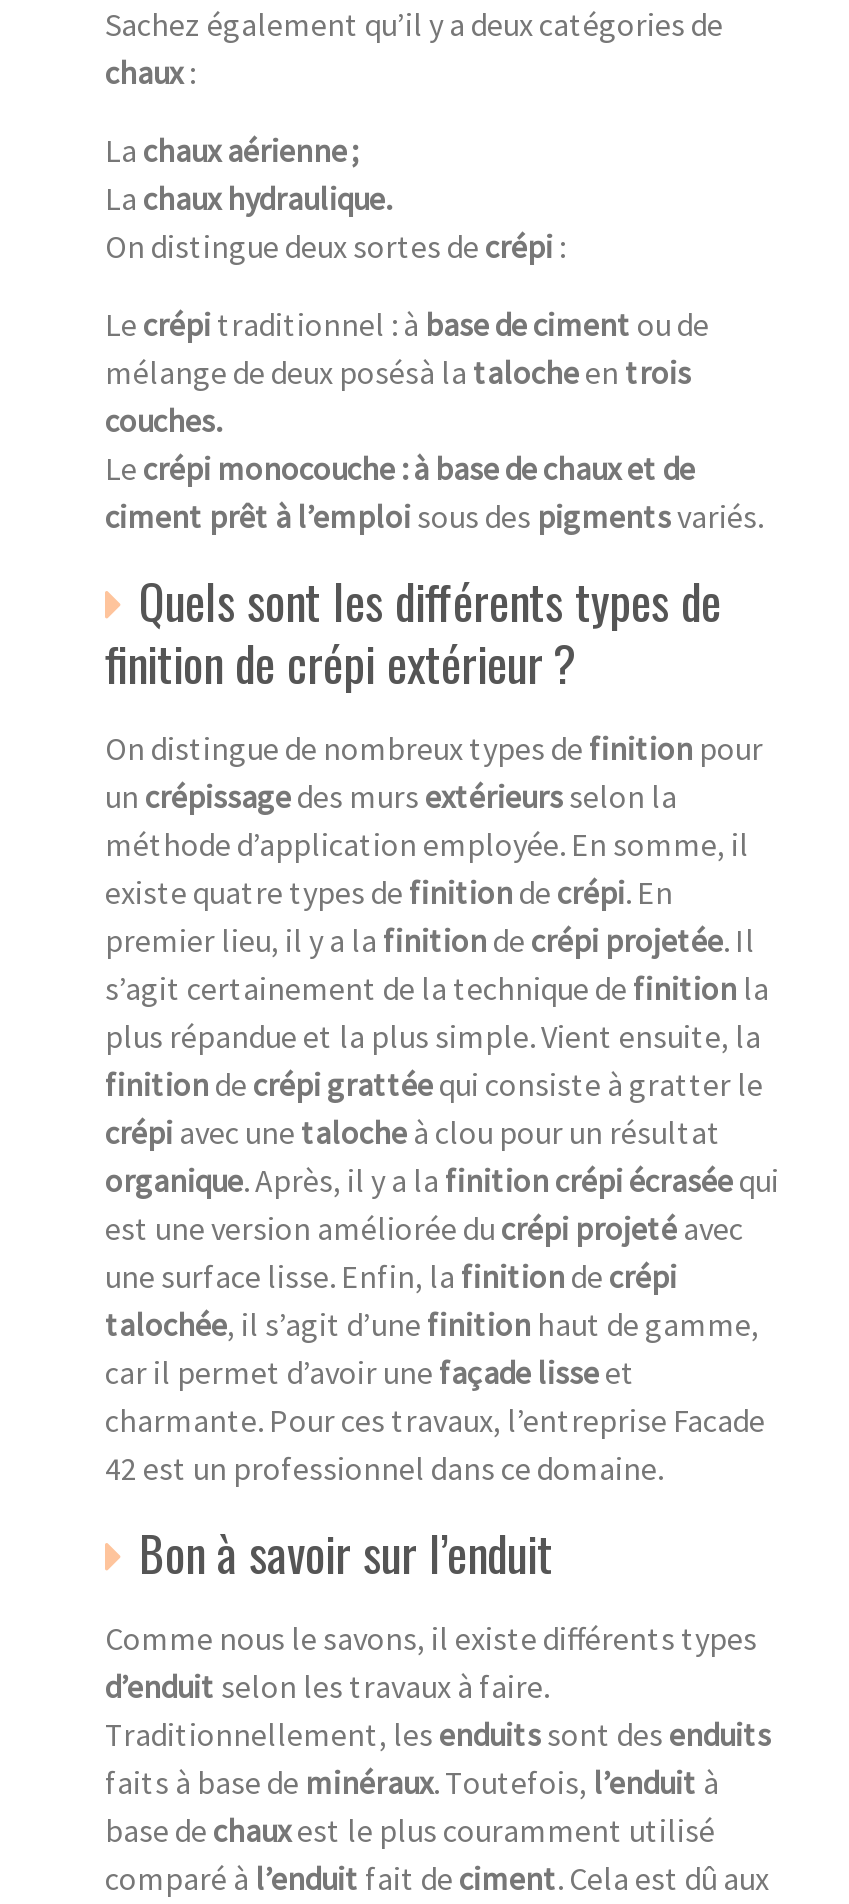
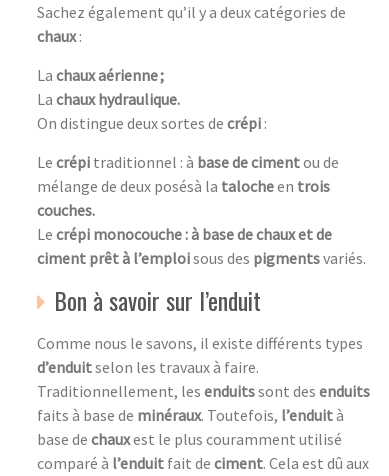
- Quels sont les différents types de
- finition de crépi extérieur ?
- On distingue de nombreux types de finition pour
- un crépissage des murs extérieurs selon la
- méthode d’application employée. En somme, il
- existe quatre types de finition de crépi. En
- premier lieu, il y a la finition de crépi projetée. Il
- s’agit certainement de la technique de finition la
- plus répandue et la plus simple. Vient ensuite, la
- finition de crépi grattée qui consiste à gratter le
- crépi avec une taloche à clou pour un résultat
- organique. Après, il y a la finition crépi écrasée qui
- est une version améliorée du crépi projeté avec
- une surface lisse. Enfin, la finition de crépi
- talochée, il s’agit d’une finition haut de gamme,
- car il permet d’avoir une façade lisse et
- charmante. Pour ces travaux, l’entreprise Facade
- 42 est un professionnel dans ce domaine.
